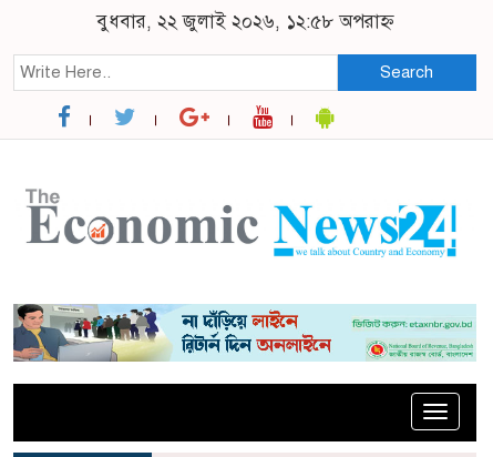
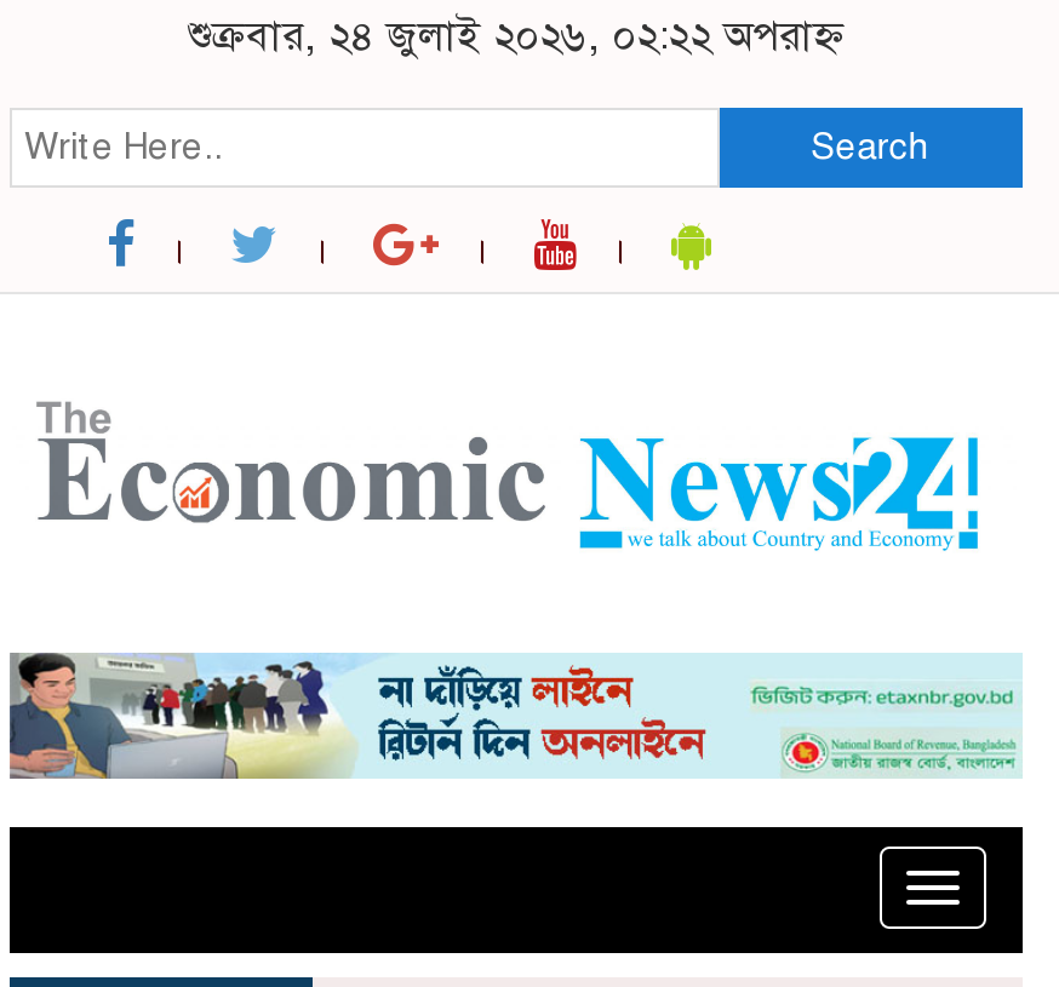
- বুধবার, ২২ জুলাই ২০২৬, ১২:৫৮ অপরাহ্ন
+ শুক্রবার, ২৪ জুলাই ২০২৬, ০২:২২ অপরাহ্ন
